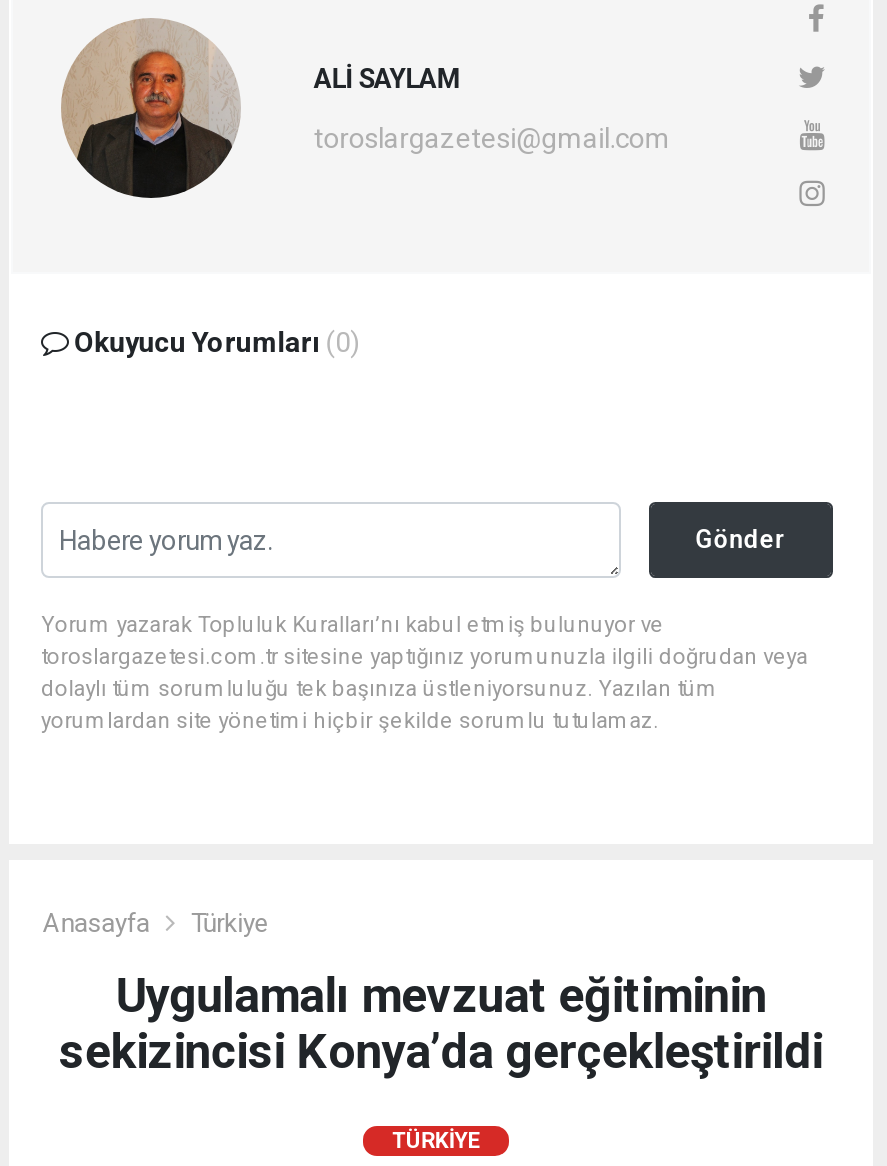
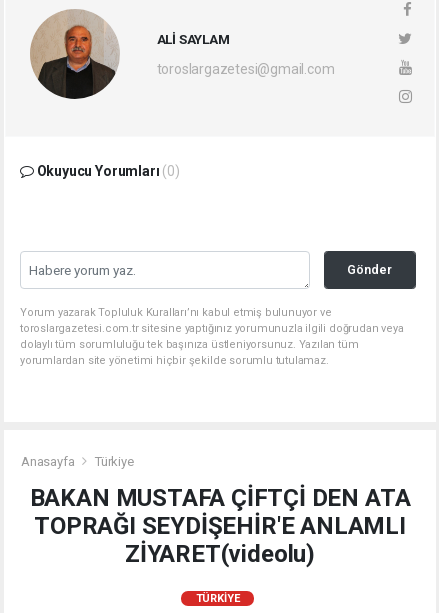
- Uygulamalı mevzuat eğitiminin
- sekizincisi Konya’da gerçekleştirildi
+ BAKAN MUSTAFA ÇİFTÇİ DEN ATA
+ TOPRAĞI SEYDİŞEHİR'E ANLAMLI
+ ZİYARET(videolu)
